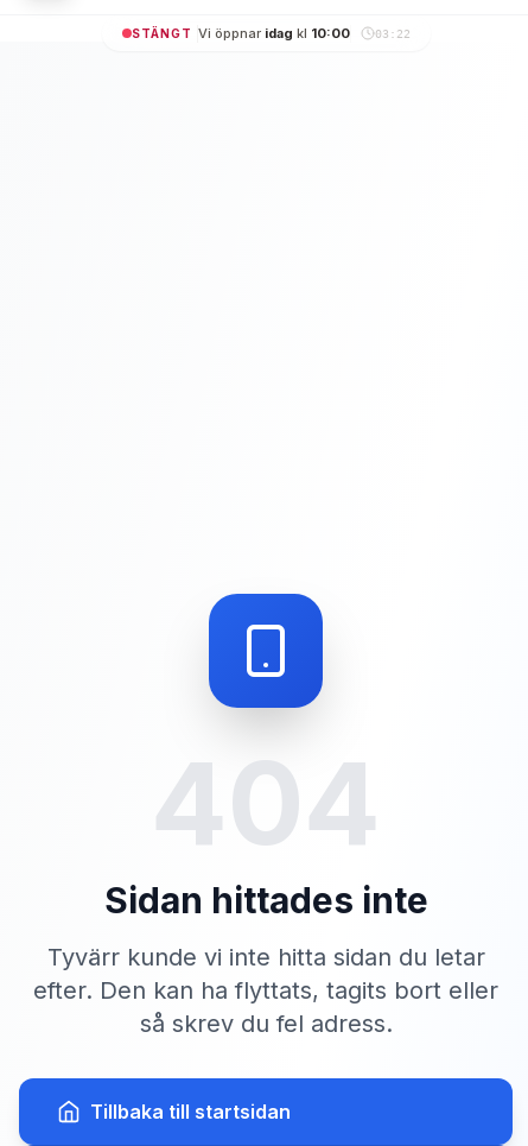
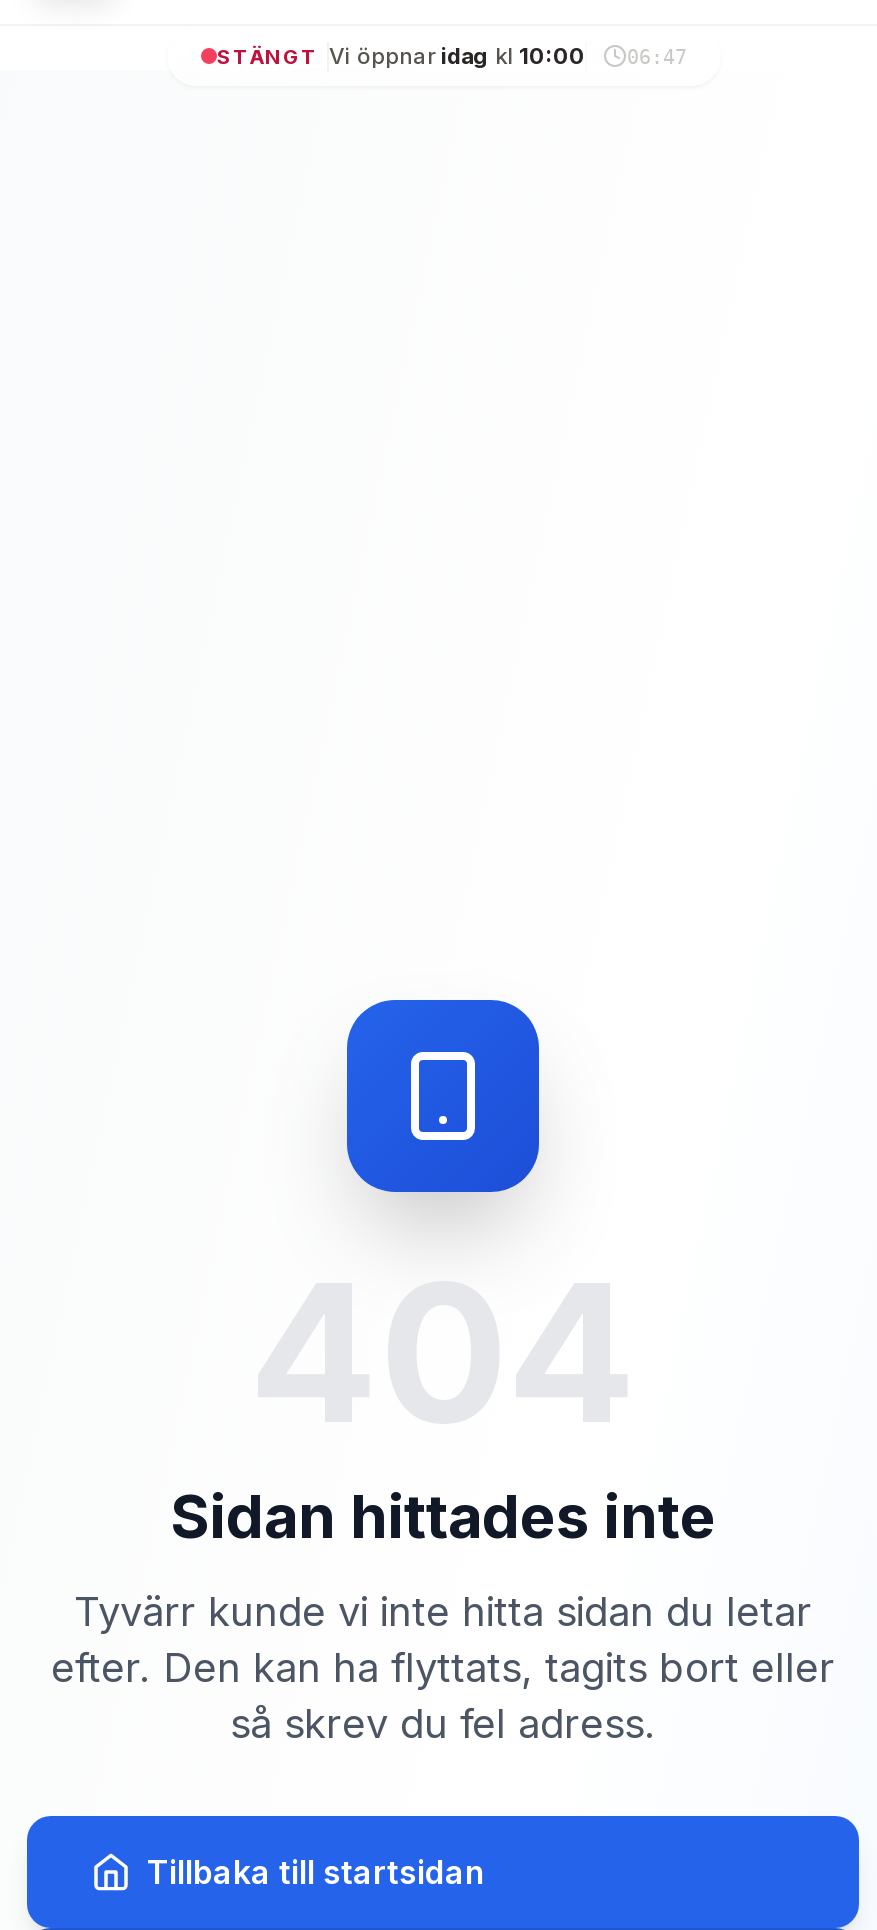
- STÄNGT Vi öppnar idag kl 10:00 03:22
+ STÄNGT Vi öppnar idag kl 10:00 06:47
